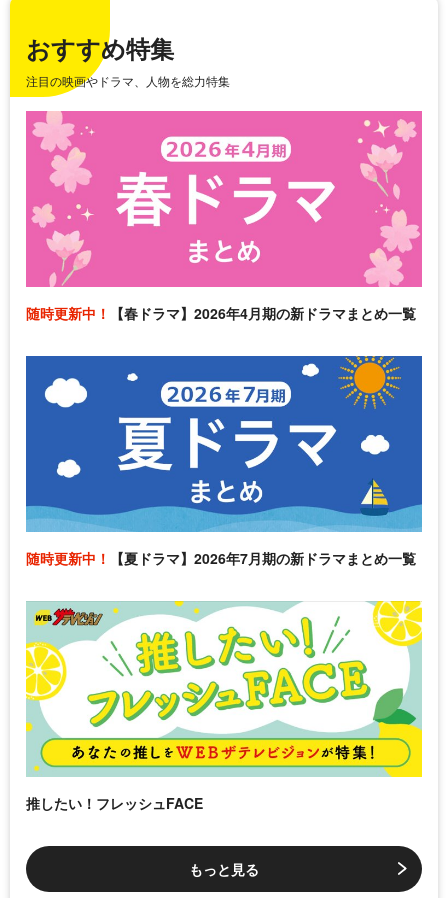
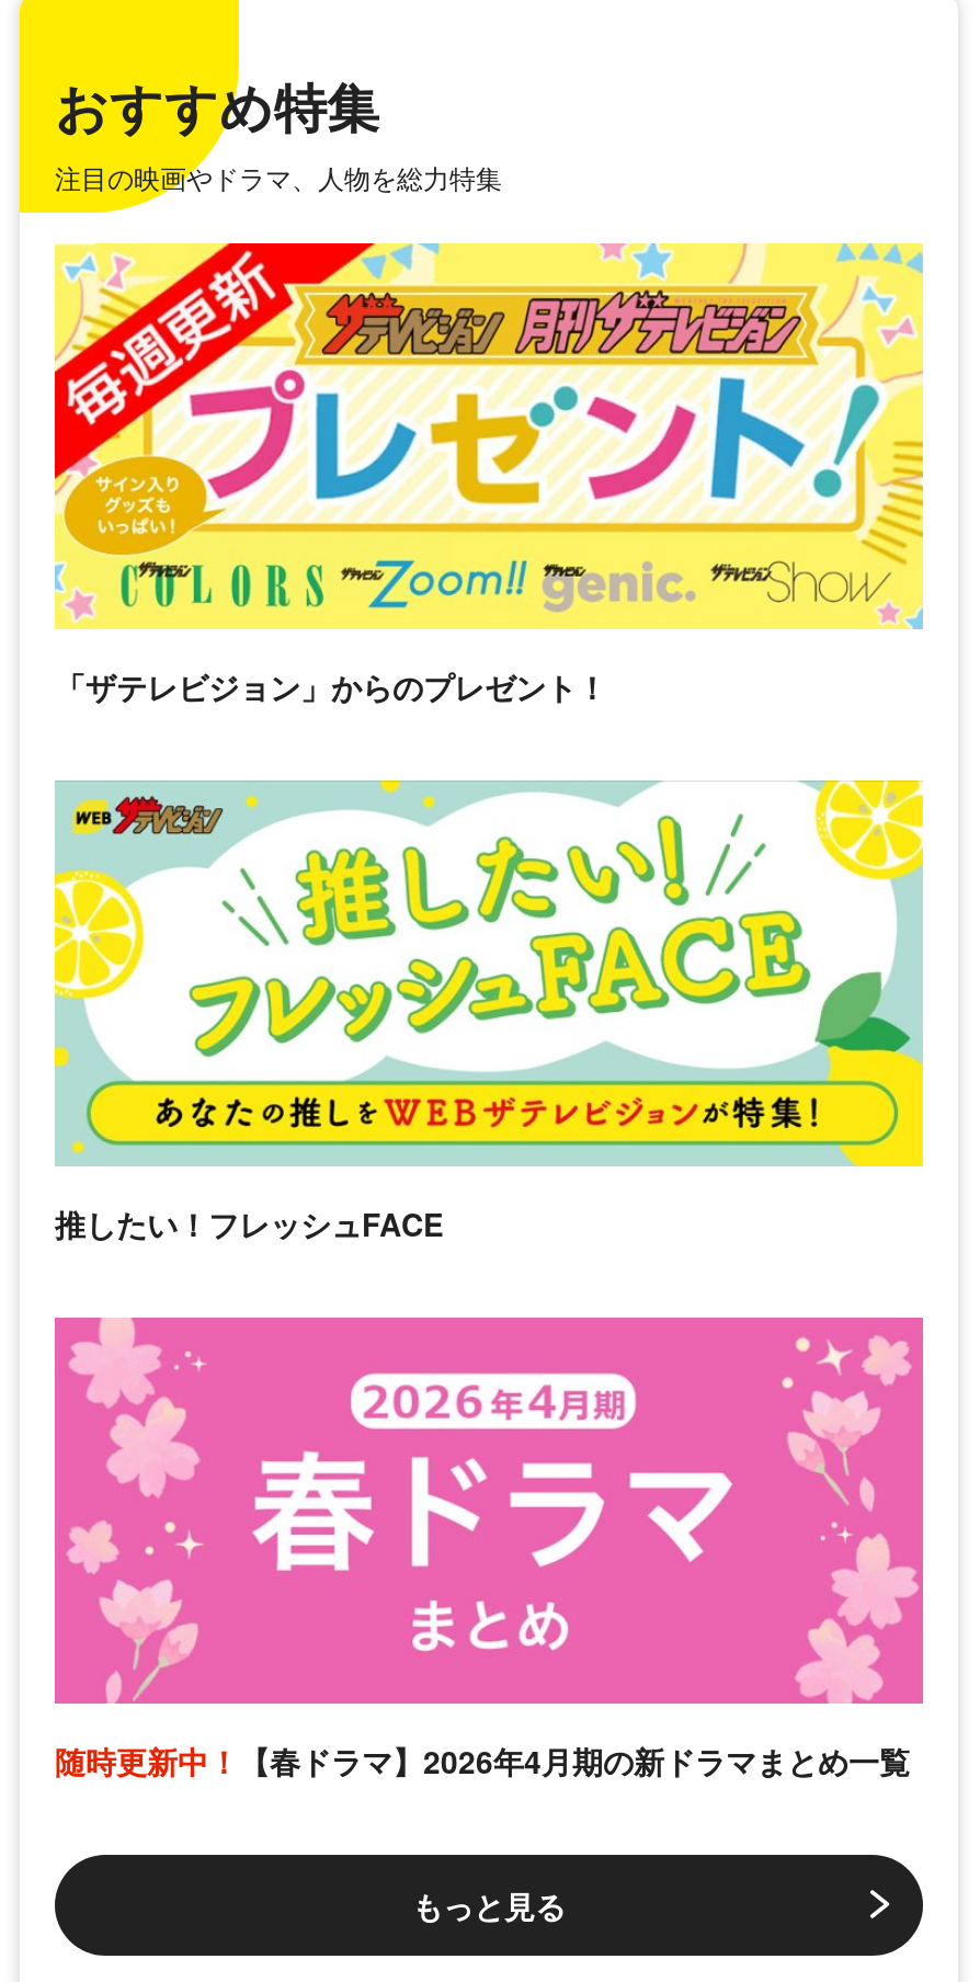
+ [image]
+ 「ザテレビジョン」からのプレゼント！

moved down: [image] | 随時更新中！【春ドラマ】2026年4月期の新ドラマまとめ一覧

- [image]
- 随時更新中！【夏ドラマ】2026年7月期の新ドラマまとめ一覧

moved up: [image] | 推したい！フレッシュFACE
